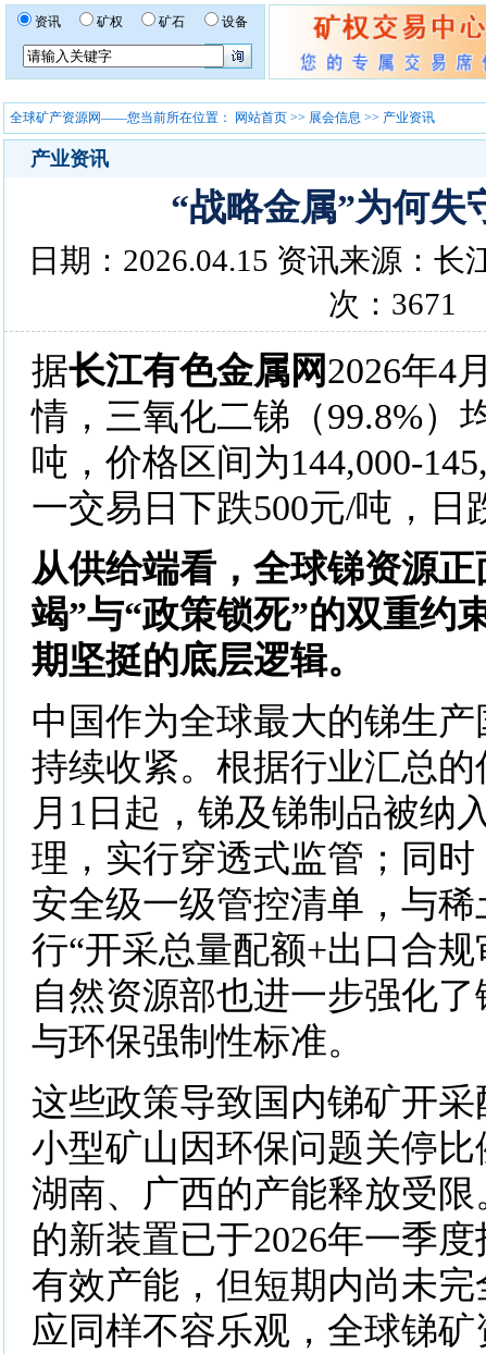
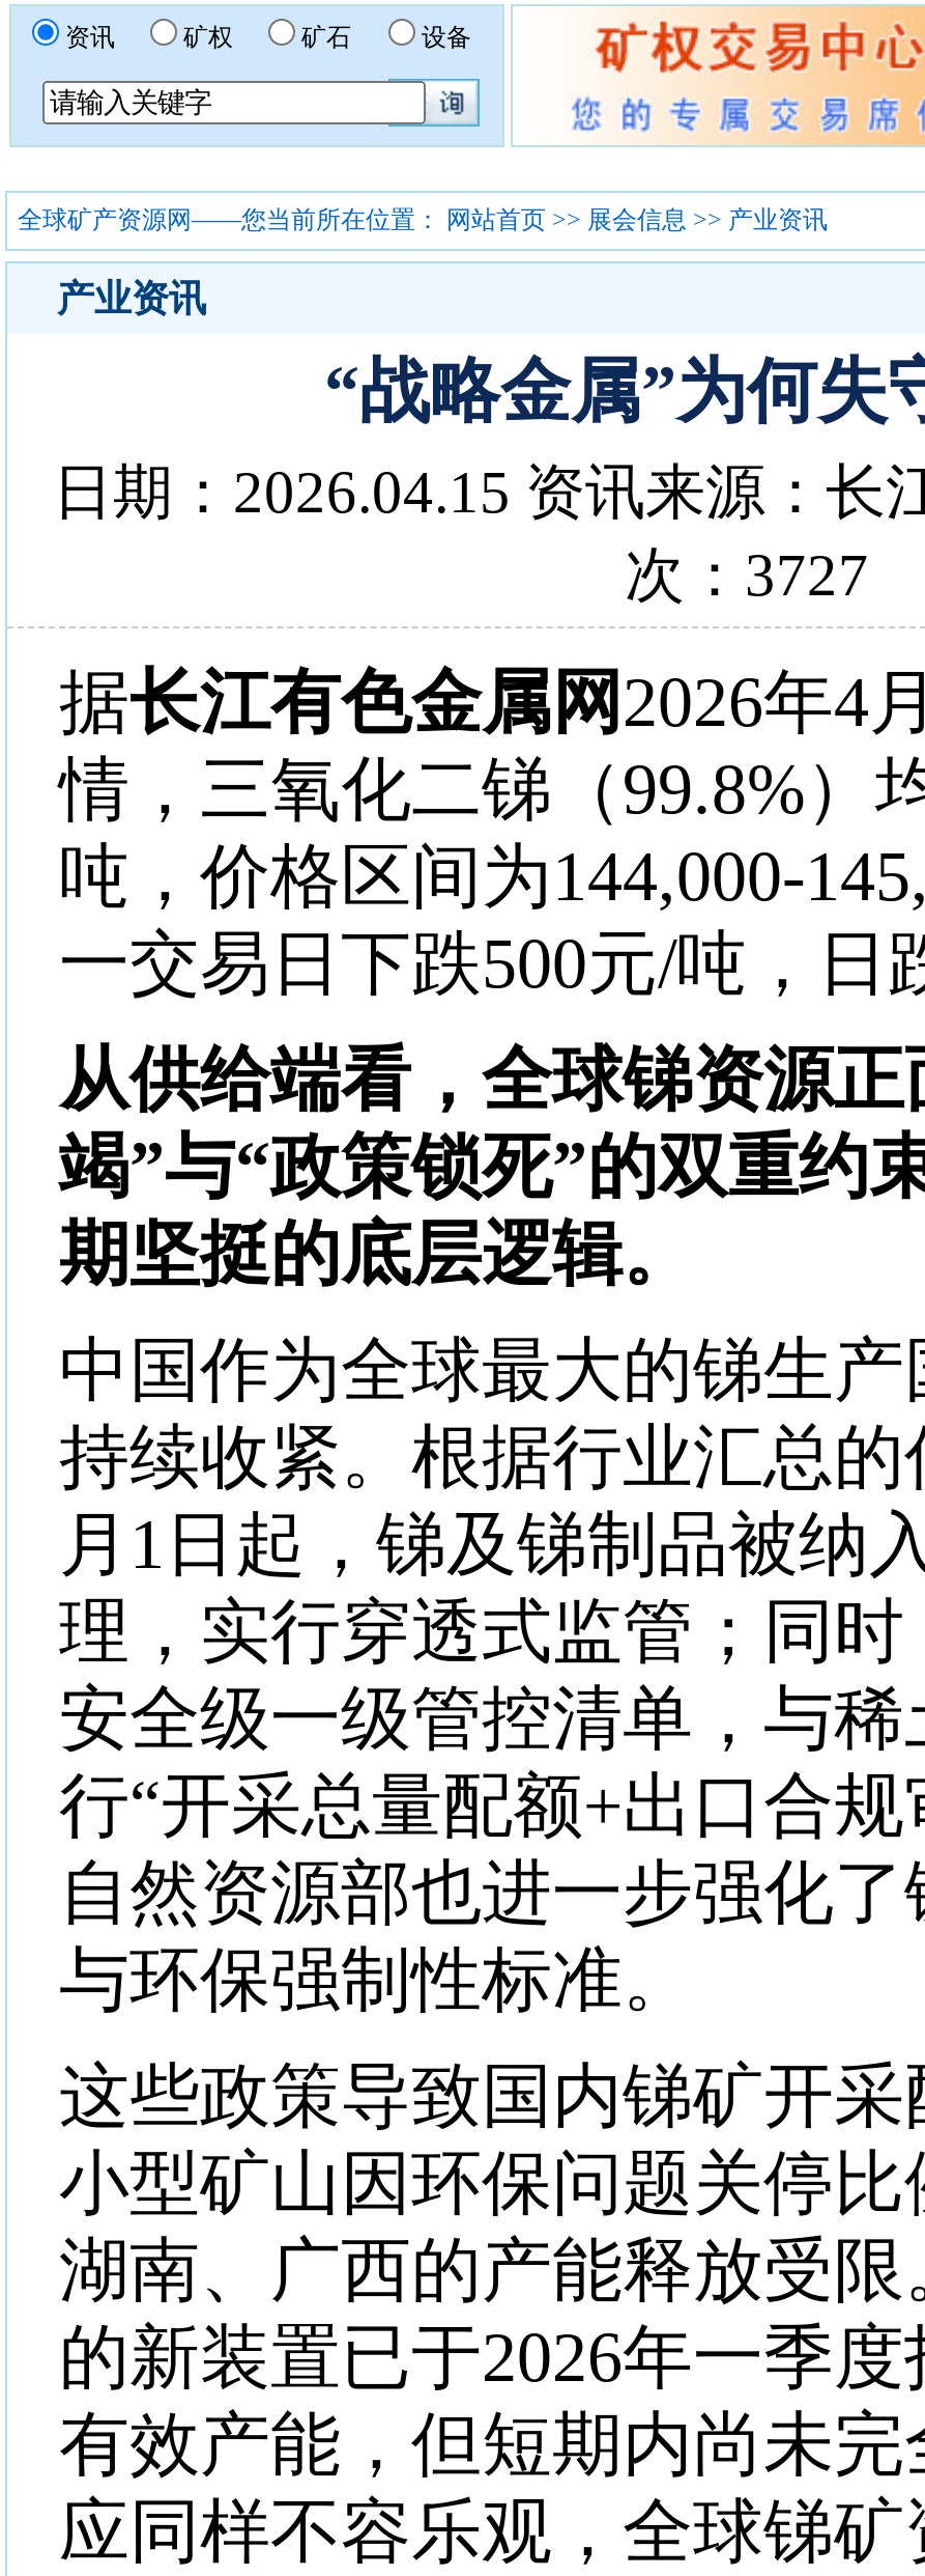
- 次：3671
+ 次：3727
